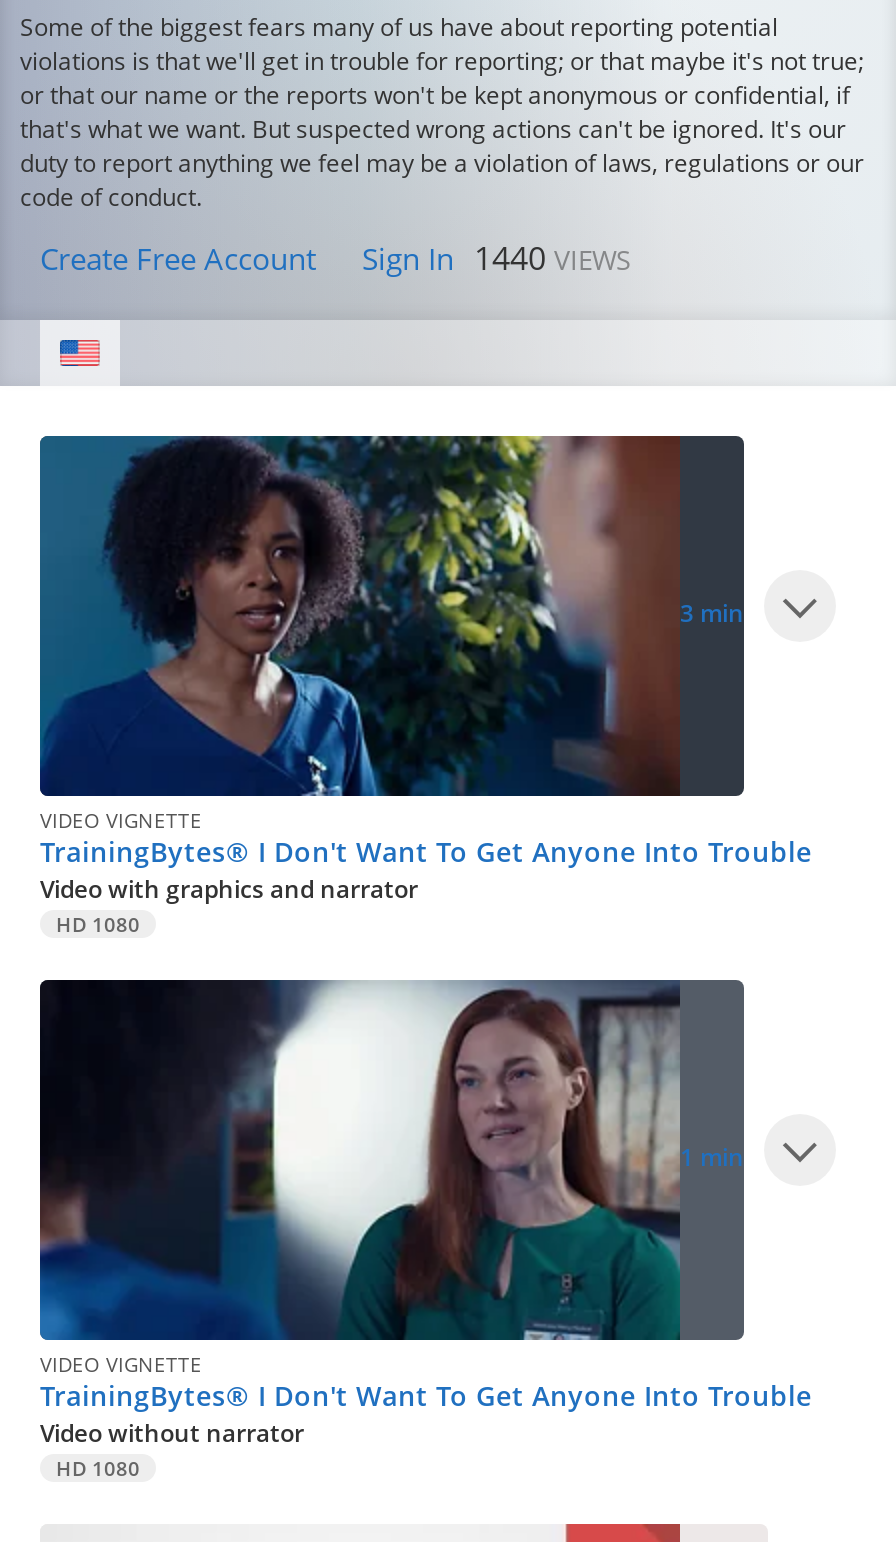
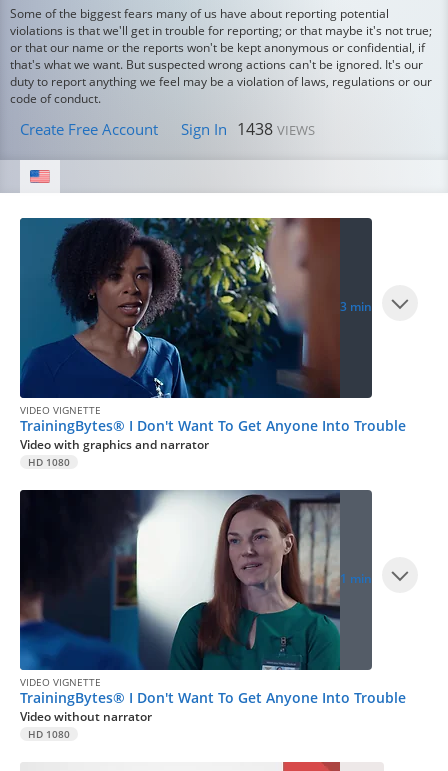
- Create Free Account Sign In 1440 VIEWS
+ Create Free Account Sign In 1438 VIEWS
